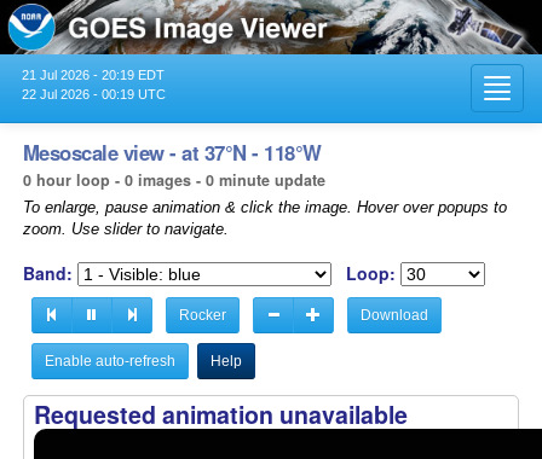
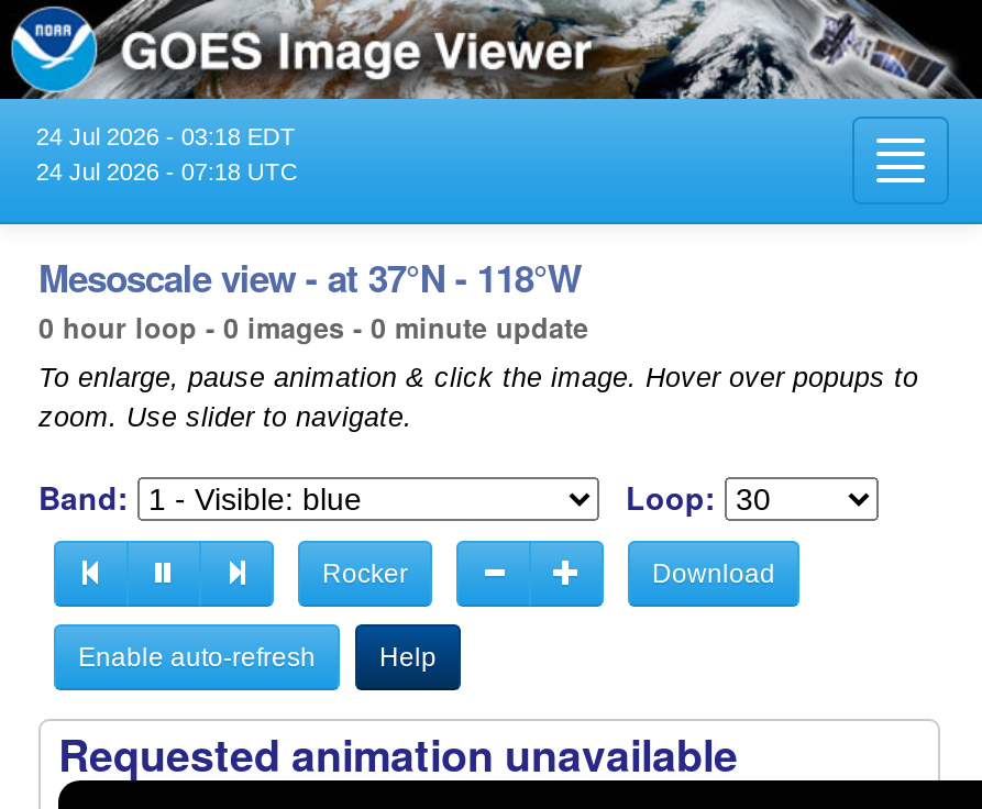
- 21 Jul 2026 - 20:19 EDT
+ 24 Jul 2026 - 03:18 EDT

- 22 Jul 2026 - 00:19 UTC
+ 24 Jul 2026 - 07:18 UTC
